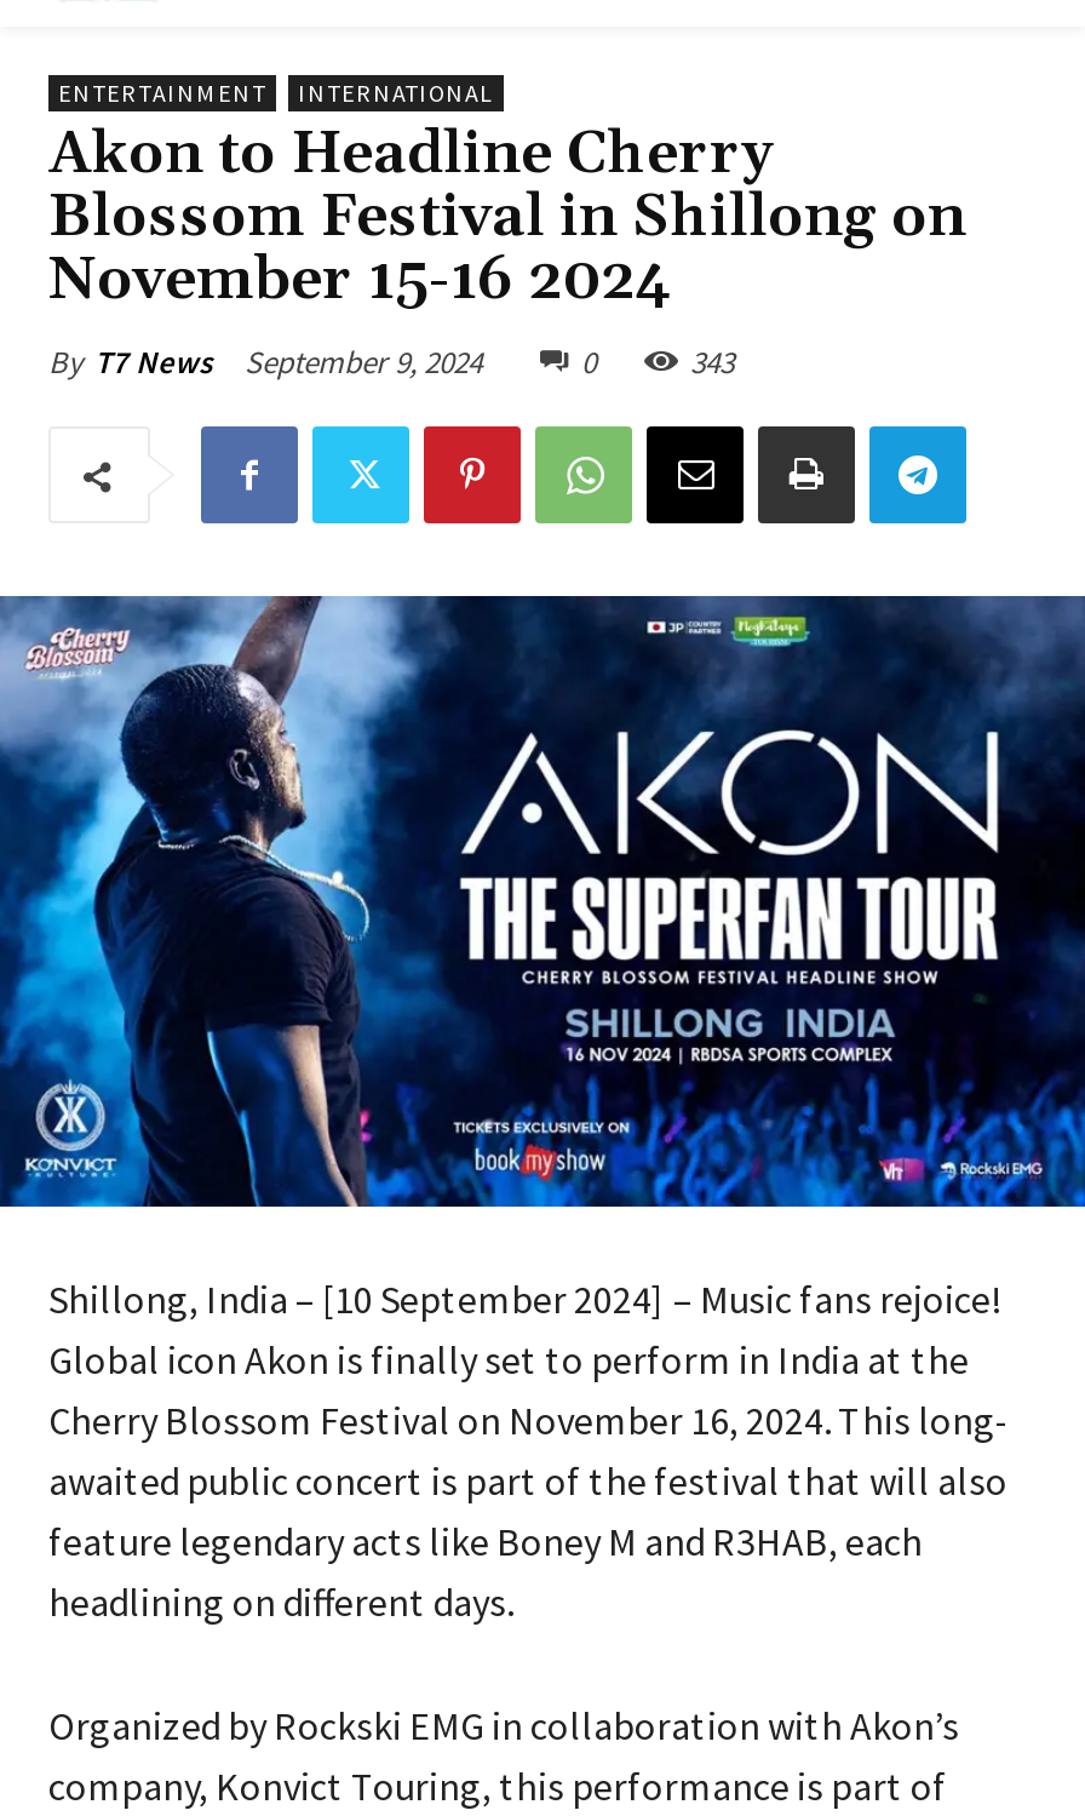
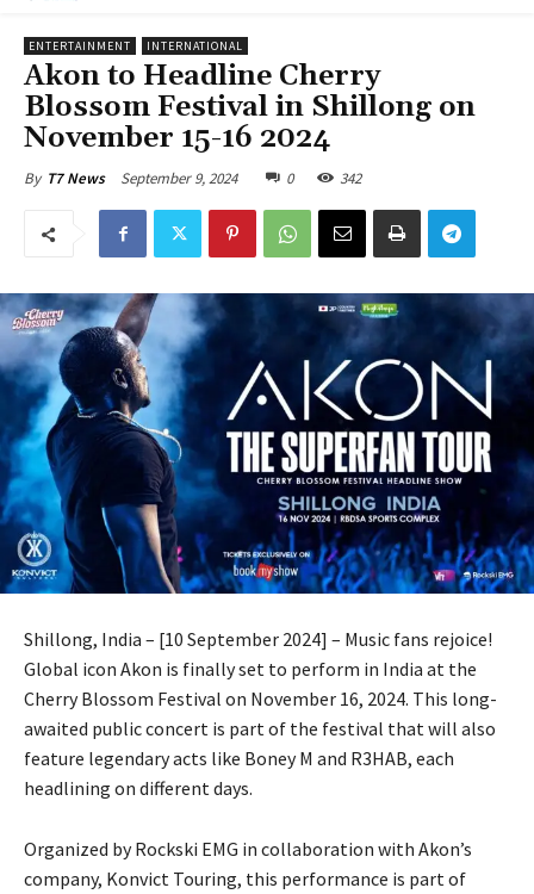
- 343
+ 342
